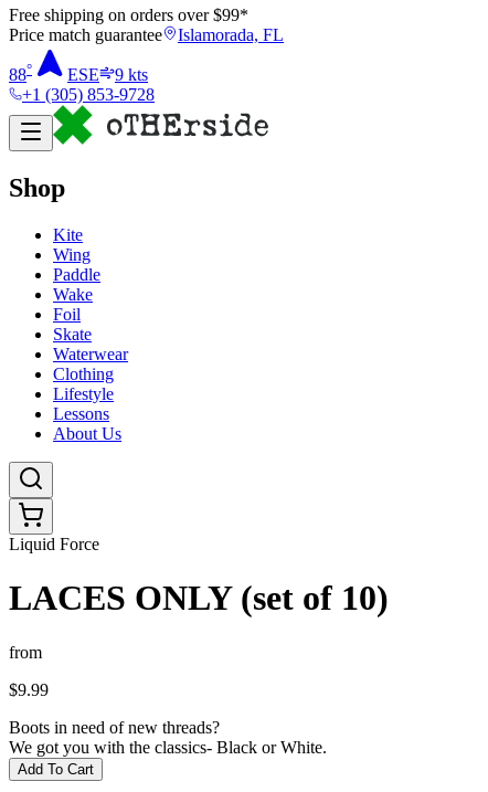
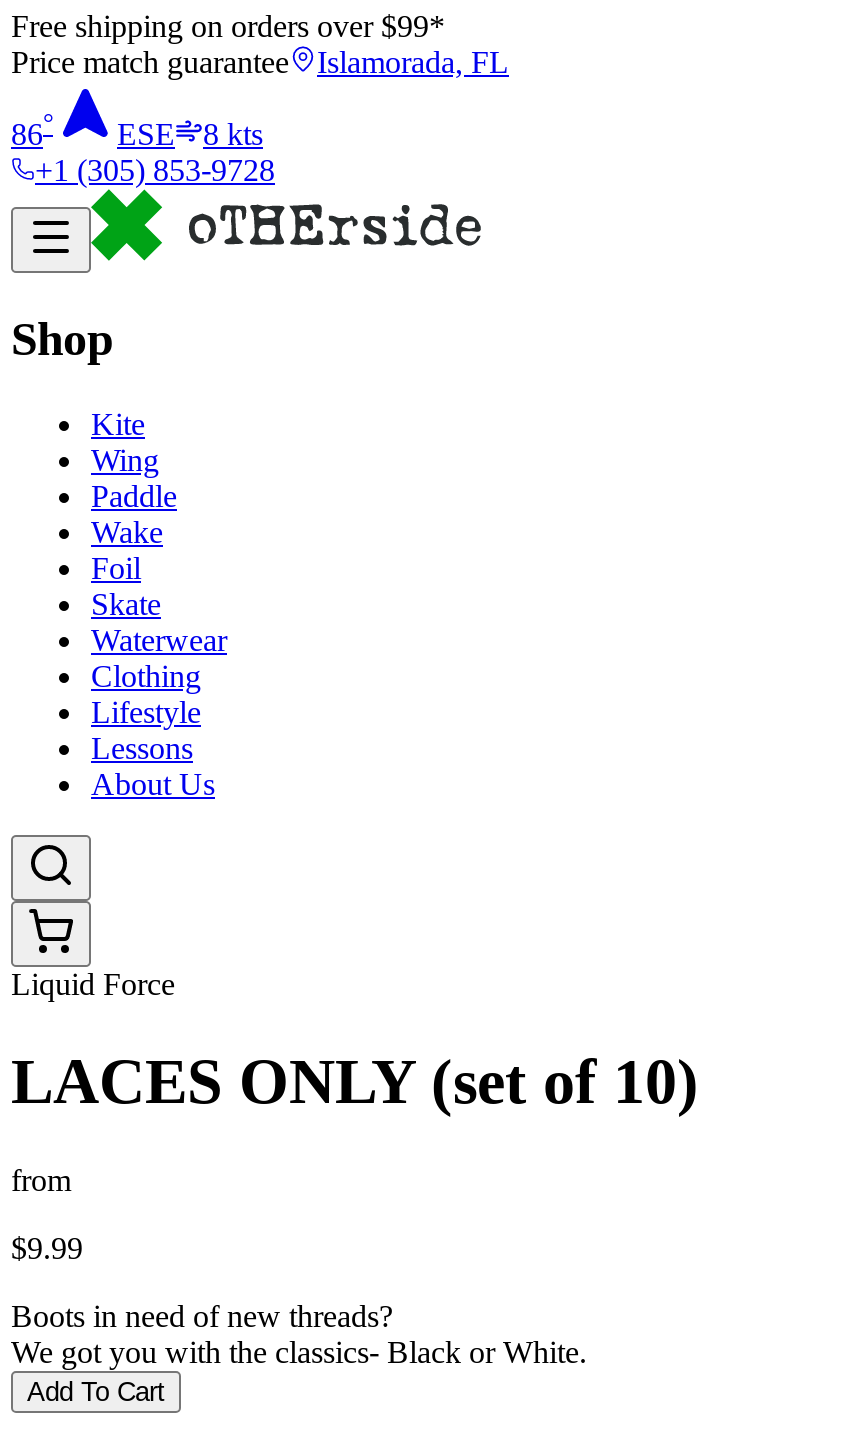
- 88°
+ 86°

- 9 kts
+ 8 kts
